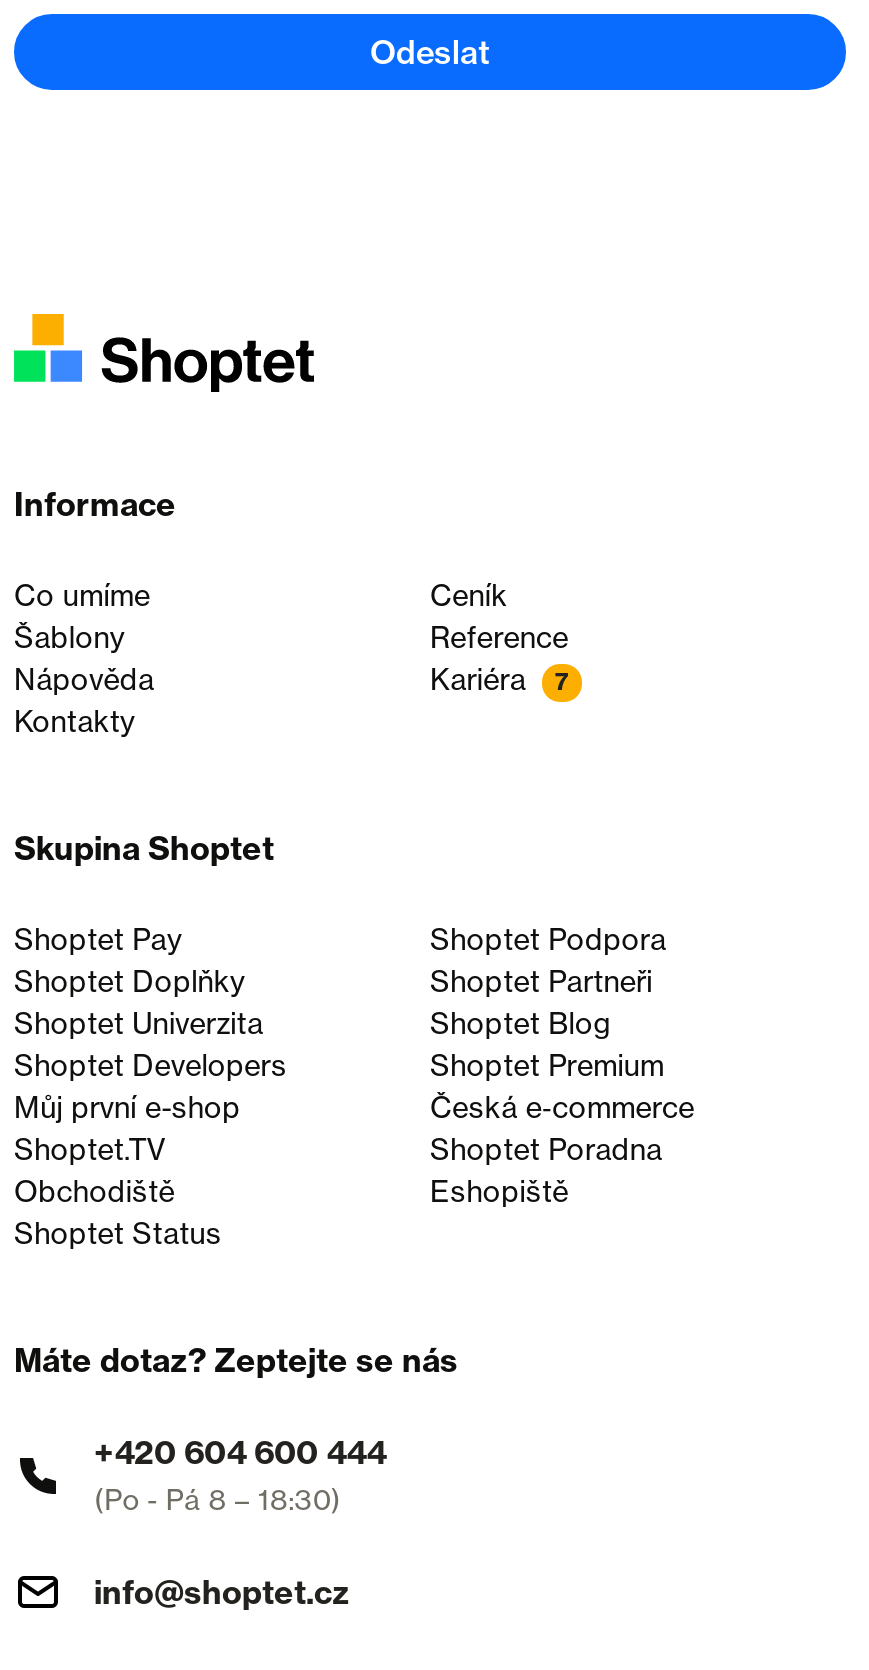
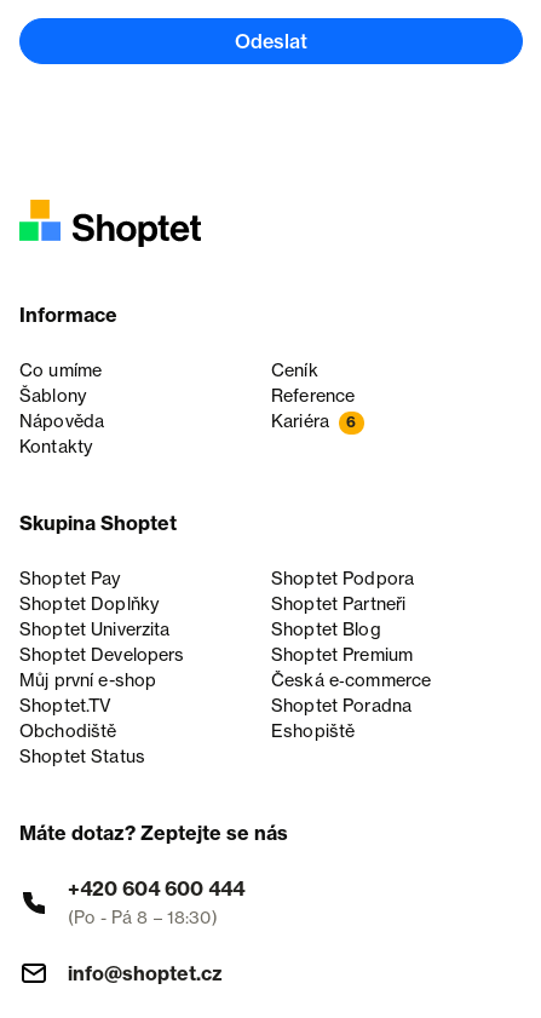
- Kariéra 7
+ Kariéra 6
